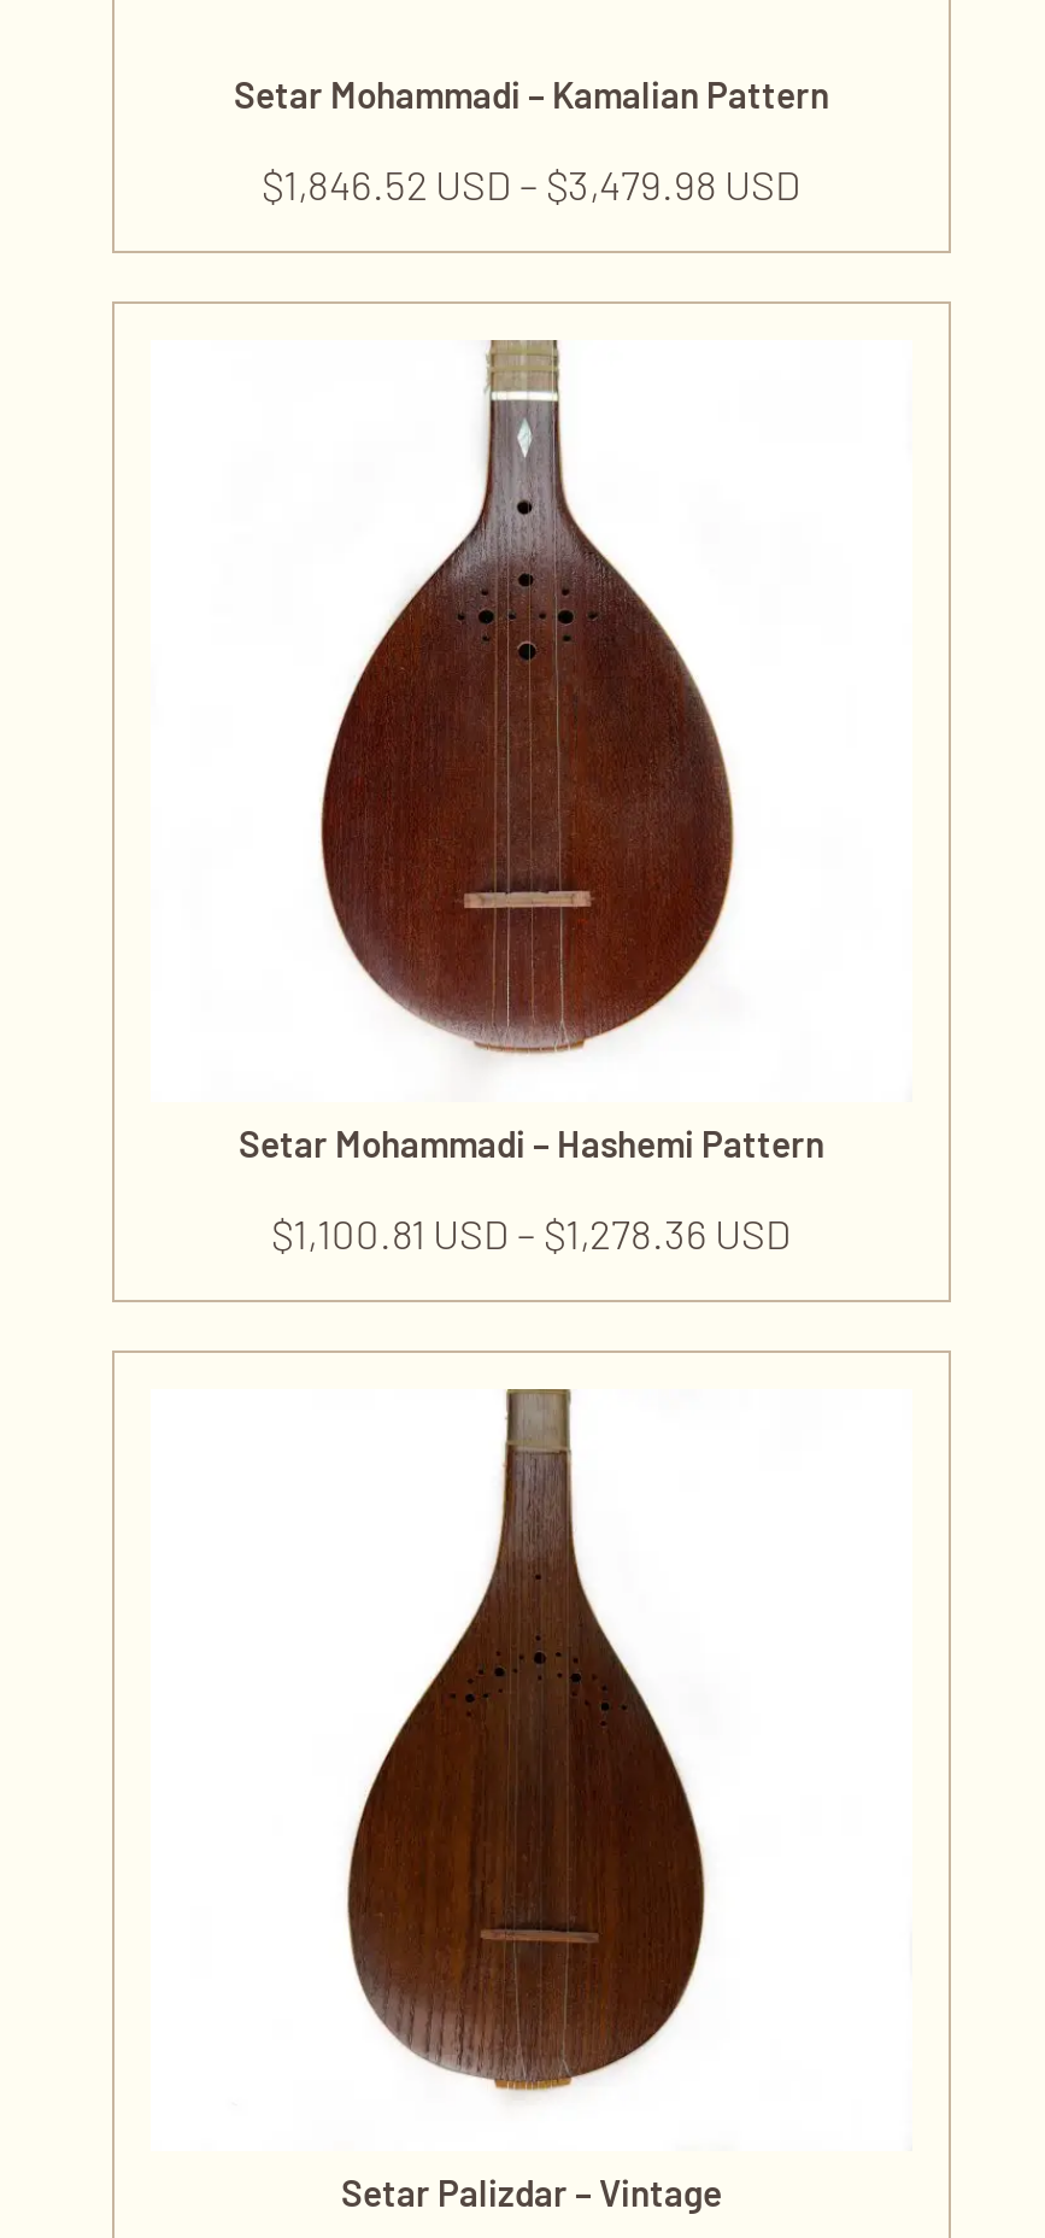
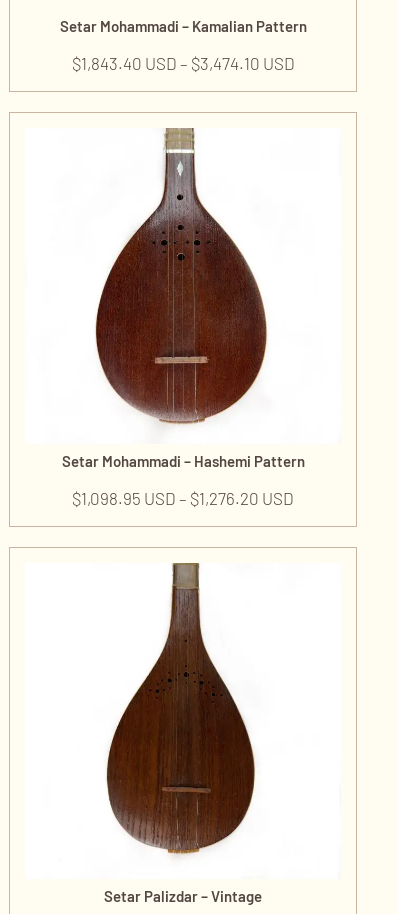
- $1,846.52 USD – $3,479.98 USD
+ $1,843.40 USD – $3,474.10 USD

- $1,100.81 USD – $1,278.36 USD
+ $1,098.95 USD – $1,276.20 USD
